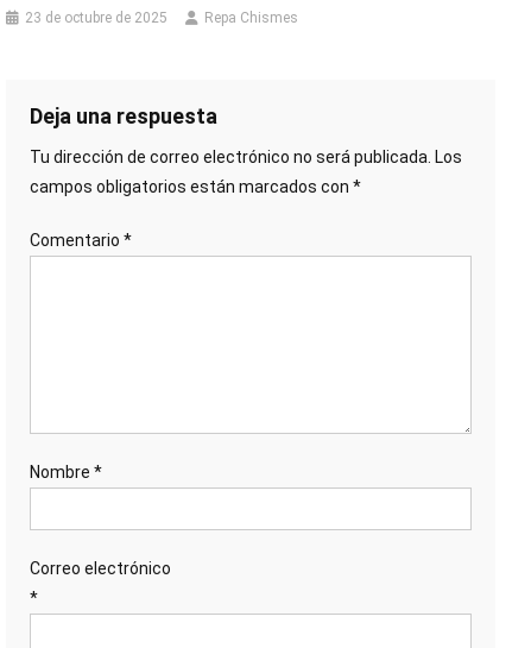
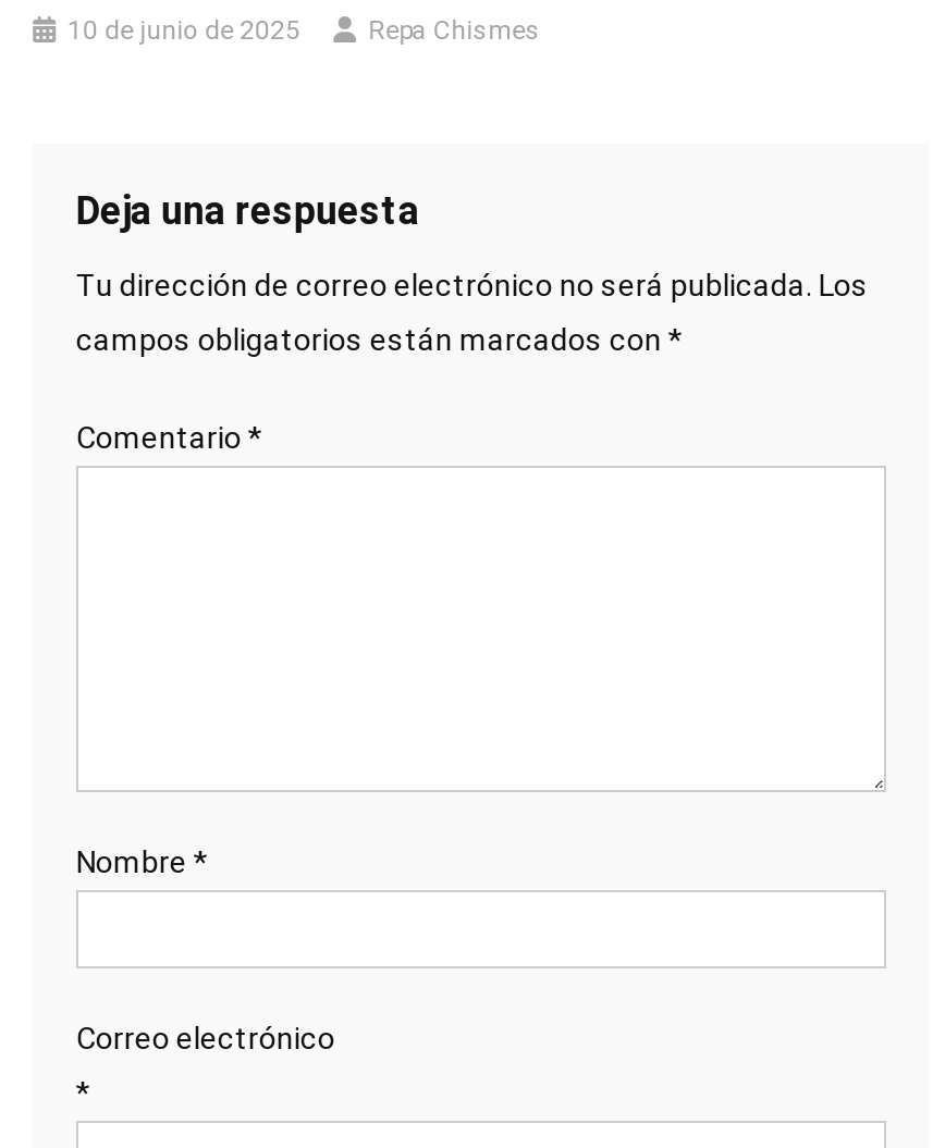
- 23 de octubre de 2025
+ 10 de junio de 2025
